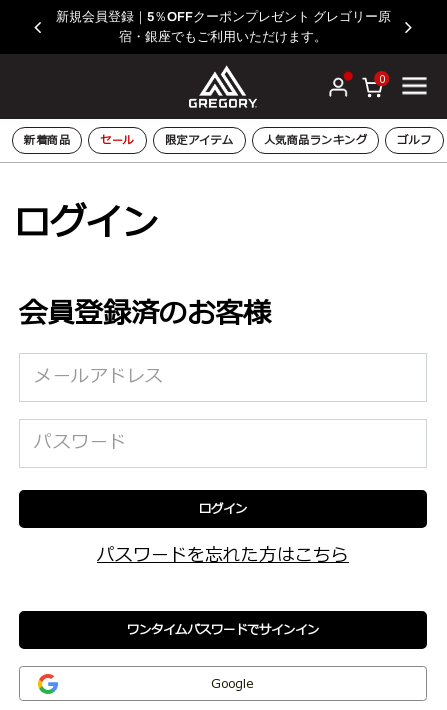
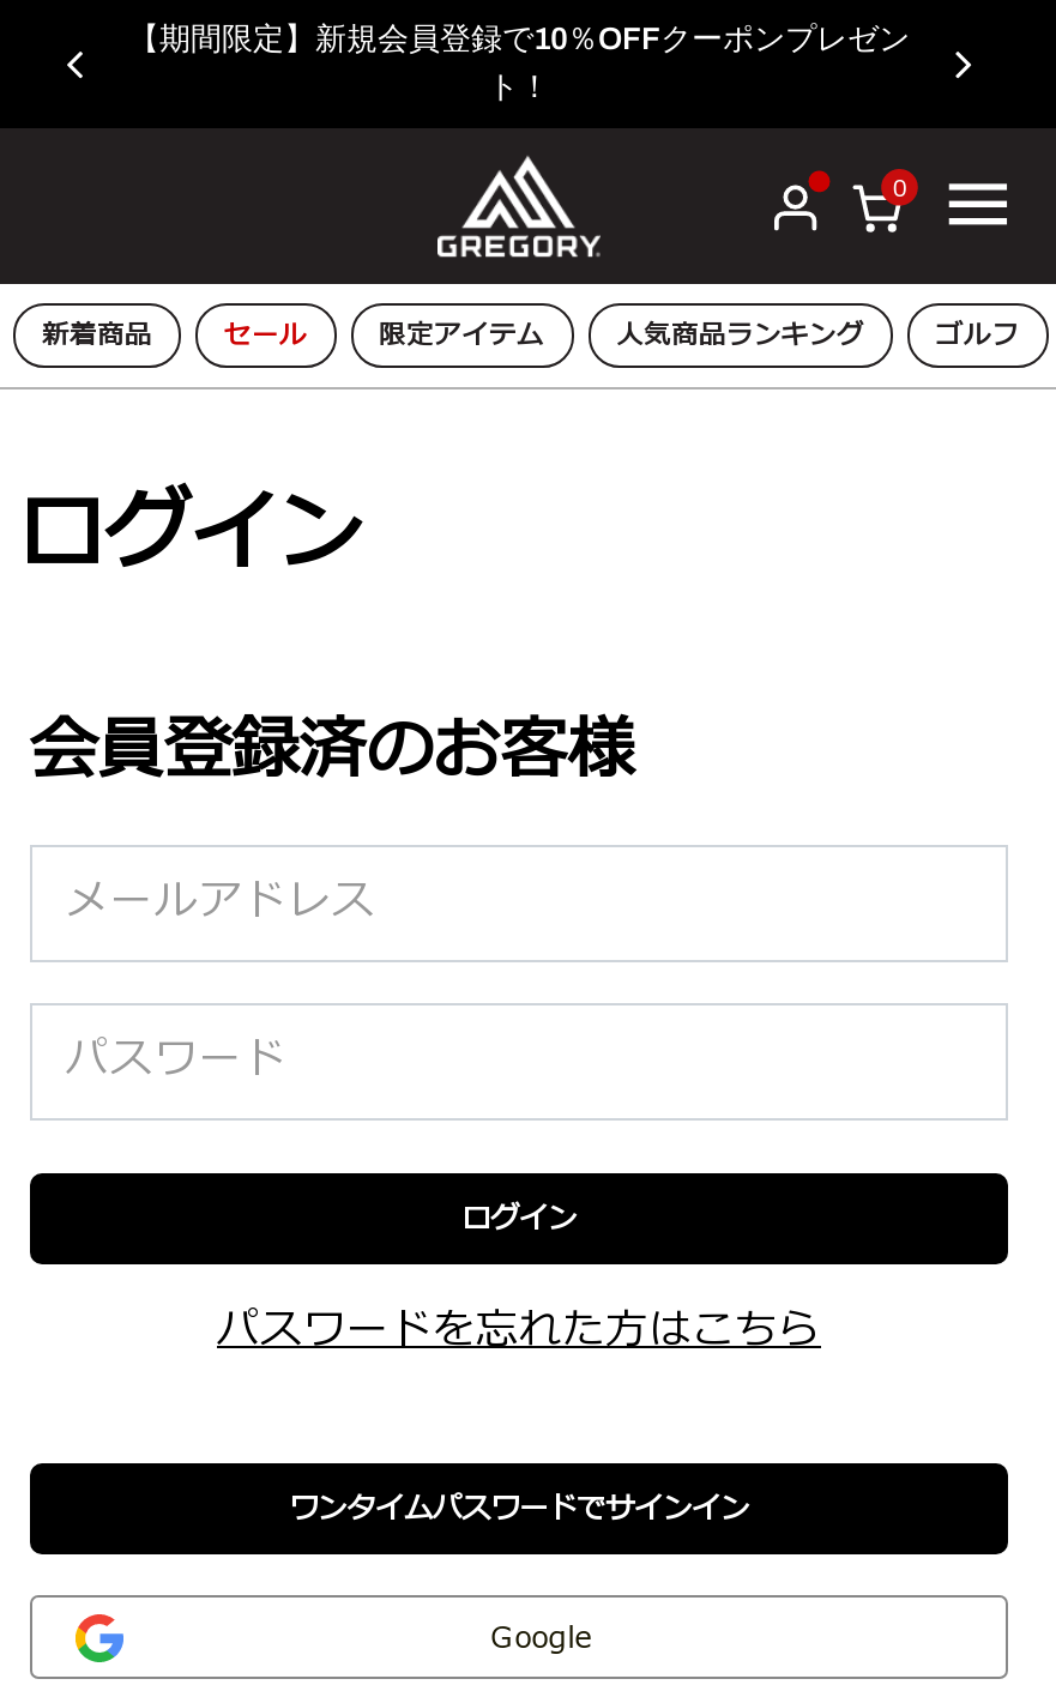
- 新規会員登録｜5％OFFクーポンプレゼント グレゴリー原
- 宿・銀座でもご利用いただけます。
+ 【期間限定】新規会員登録で10％OFFクーポンプレゼン
+ ト！
